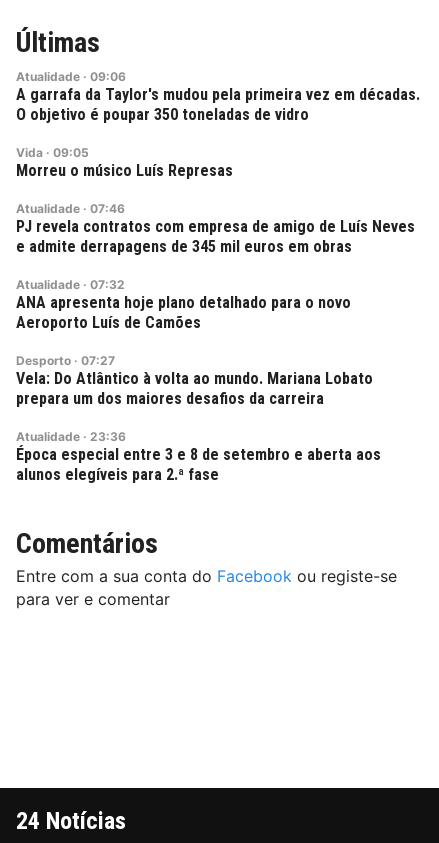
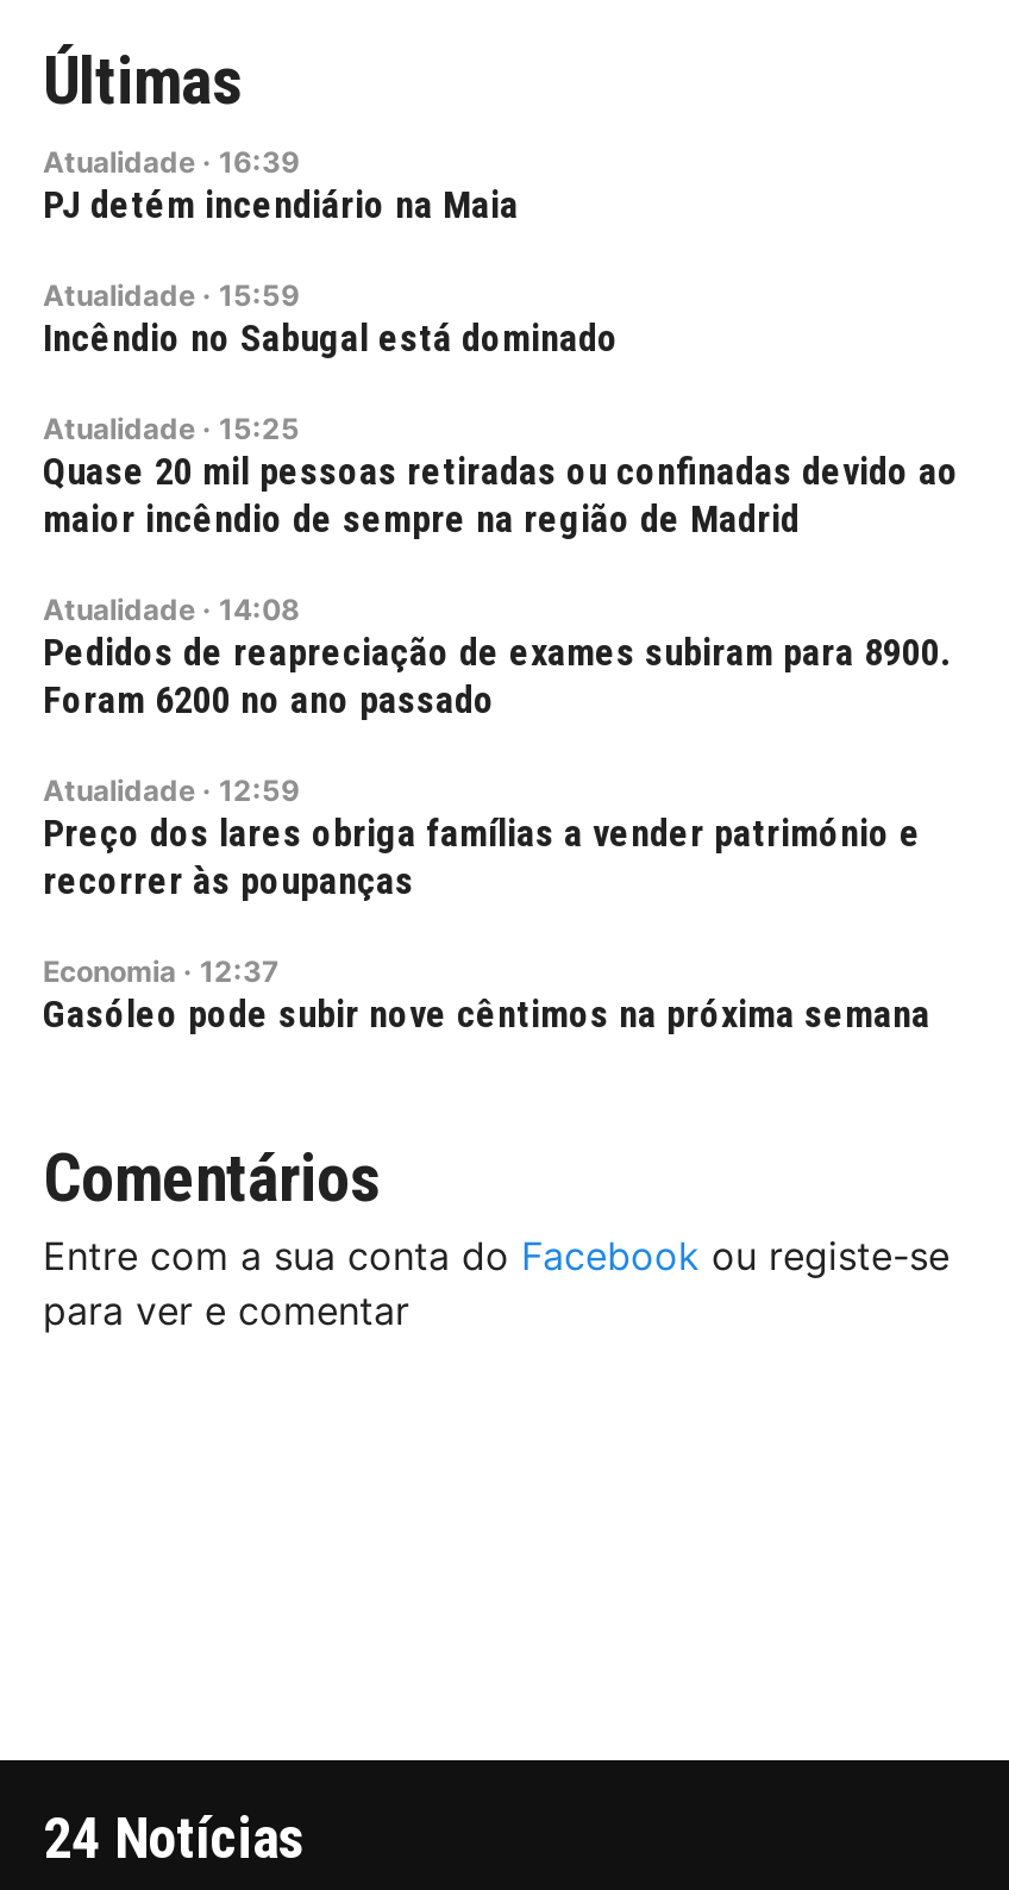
- Atualidade · 09:06
- A garrafa da Taylor's mudou pela primeira vez em décadas.
- O objetivo é poupar 350 toneladas de vidro
+ Atualidade · 16:39
+ PJ detém incendiário na Maia

- Vida · 09:05
- Morreu o músico Luís Represas
+ Atualidade · 15:59
+ Incêndio no Sabugal está dominado

- Atualidade · 07:46
- PJ revela contratos com empresa de amigo de Luís Neves
- e admite derrapagens de 345 mil euros em obras
+ Atualidade · 15:25
+ Quase 20 mil pessoas retiradas ou confinadas devido ao
+ maior incêndio de sempre na região de Madrid

- Atualidade · 07:32
- ANA apresenta hoje plano detalhado para o novo
- Aeroporto Luís de Camões
+ Atualidade · 14:08
+ Pedidos de reapreciação de exames subiram para 8900.
+ Foram 6200 no ano passado

- Desporto · 07:27
- Vela: Do Atlântico à volta ao mundo. Mariana Lobato
- prepara um dos maiores desafios da carreira
+ Atualidade · 12:59
+ Preço dos lares obriga famílias a vender património e
+ recorrer às poupanças

- Atualidade · 23:36
- Época especial entre 3 e 8 de setembro e aberta aos
- alunos elegíveis para 2.ª fase
+ Economia · 12:37
+ Gasóleo pode subir nove cêntimos na próxima semana
